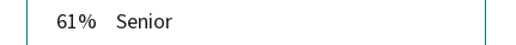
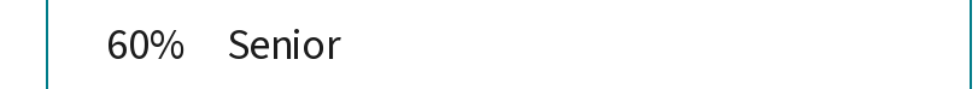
- 61% Senior
+ 60% Senior
